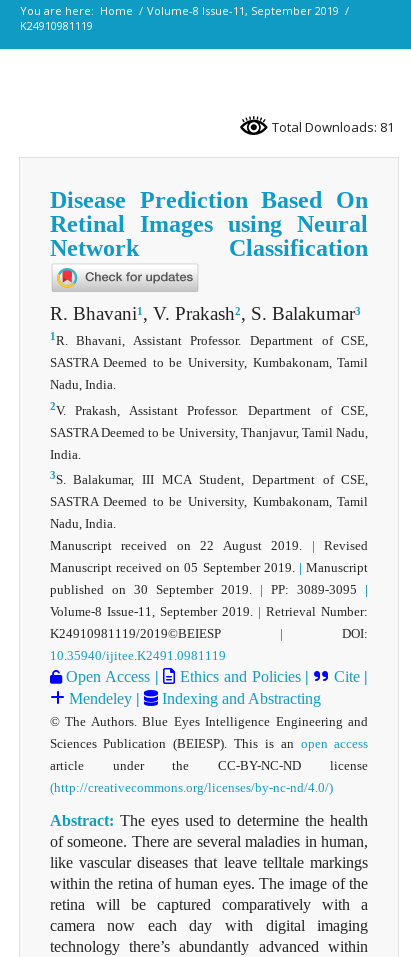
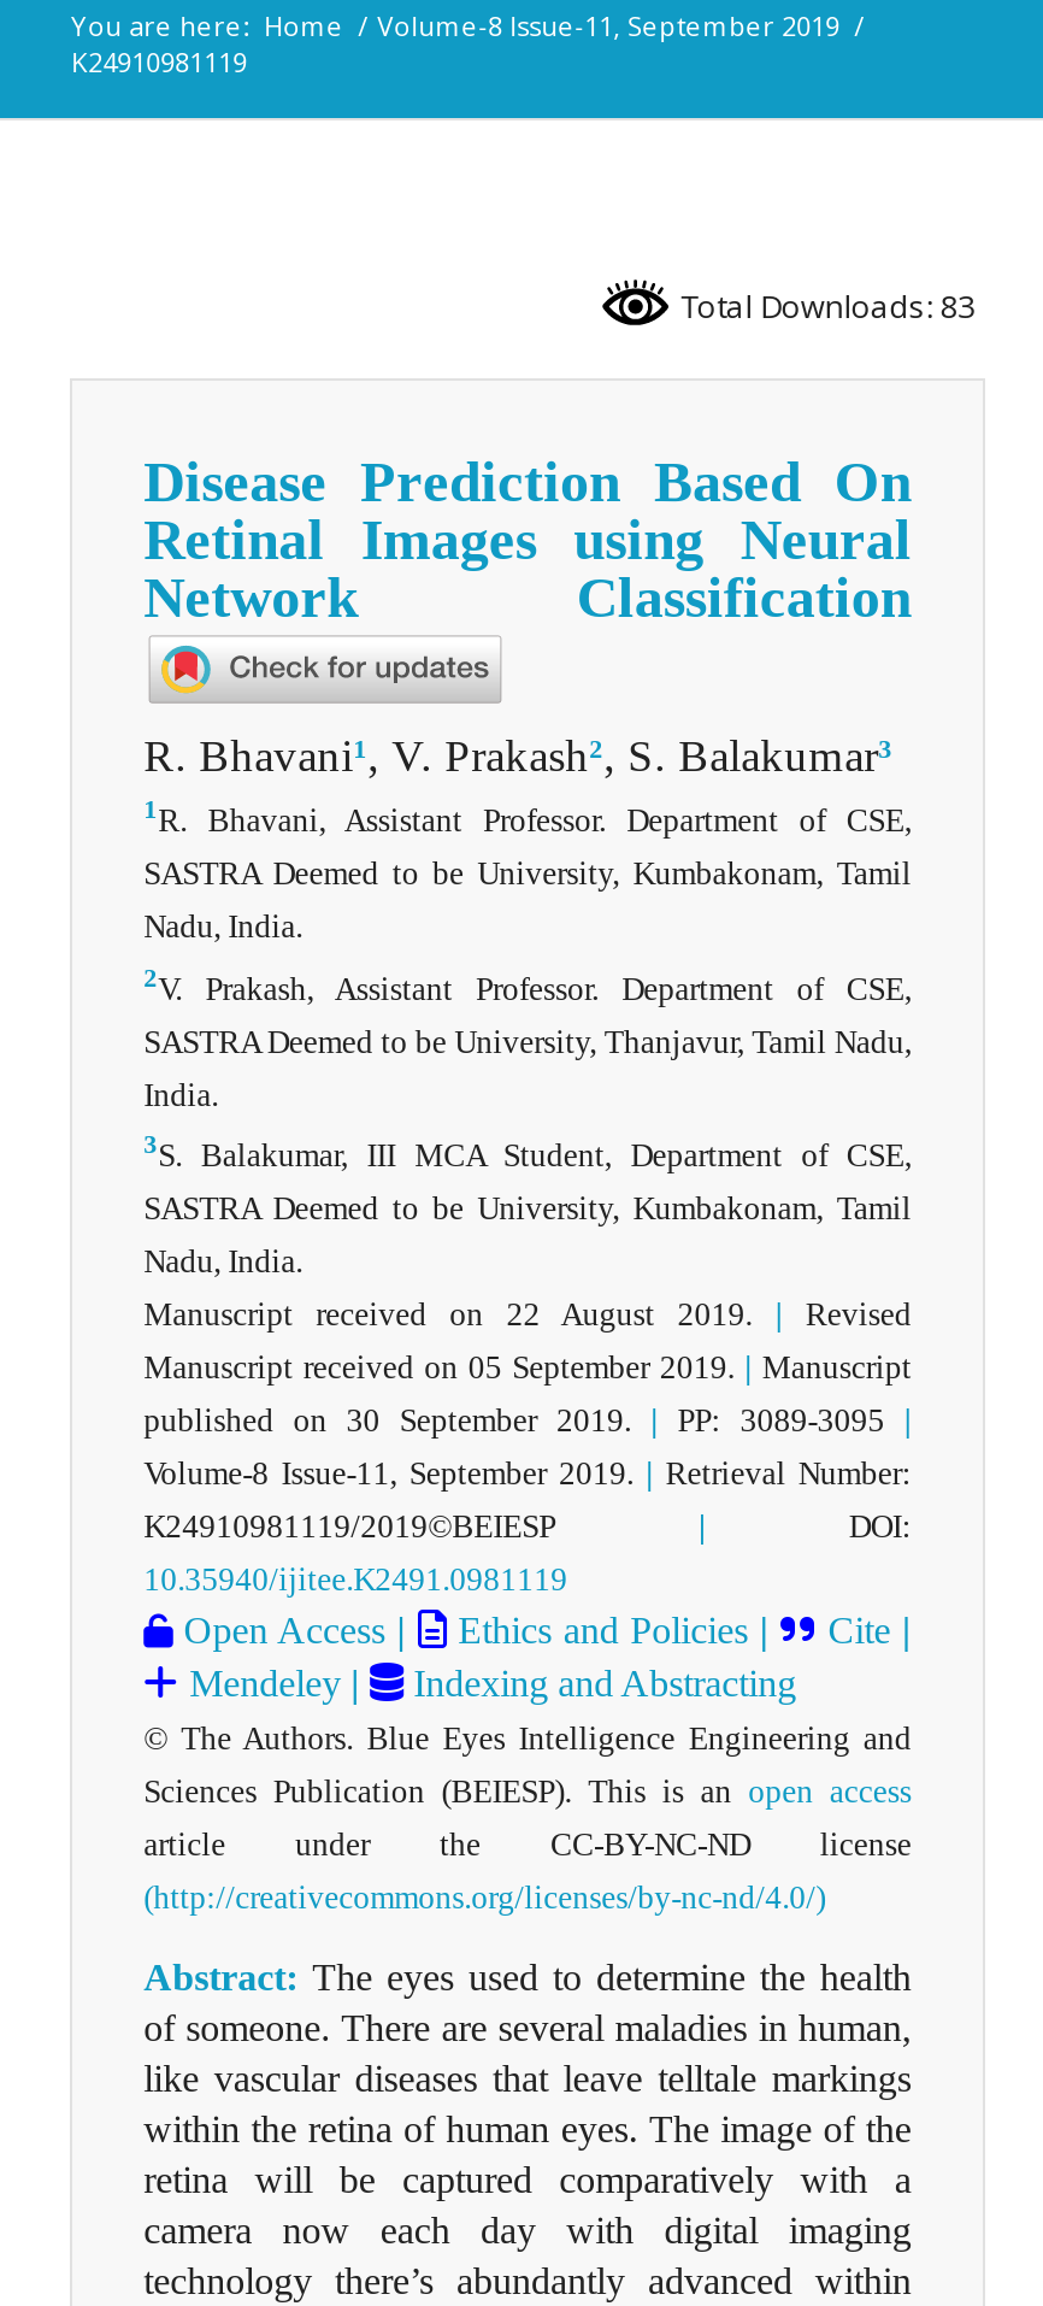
- Total Downloads: 81
+ Total Downloads: 83
